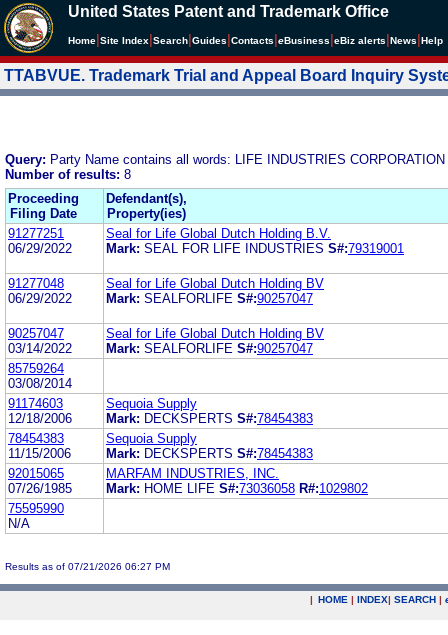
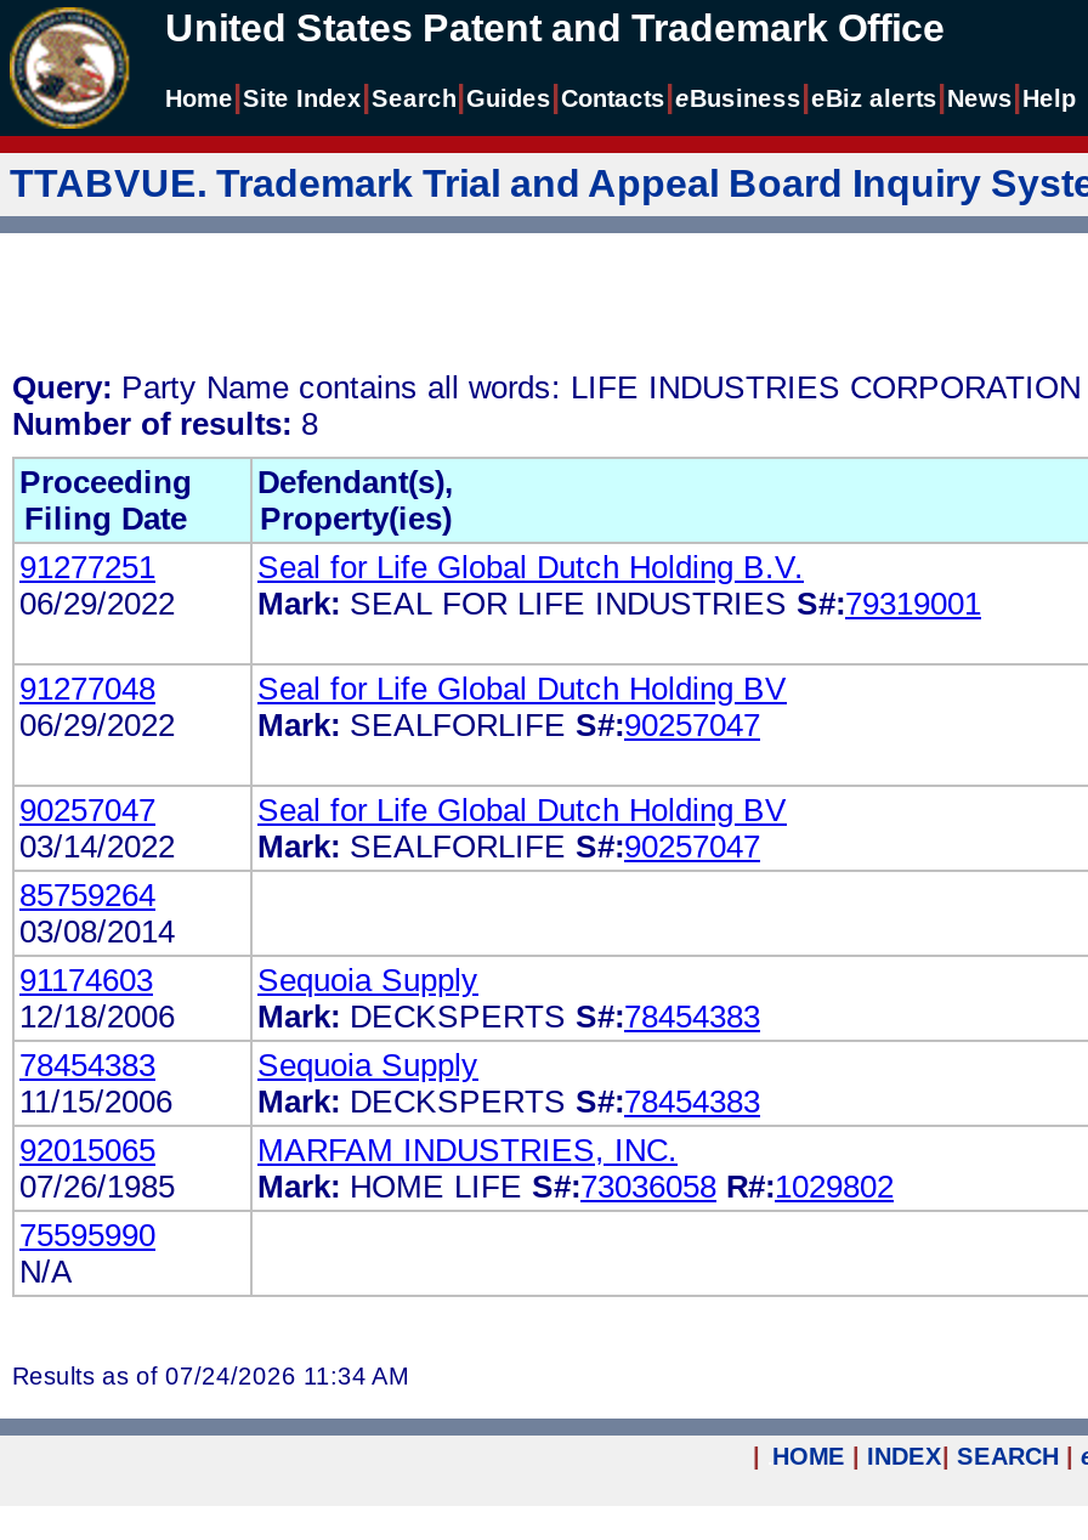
- Results as of 07/21/2026 06:27 PM
+ Results as of 07/24/2026 11:34 AM
